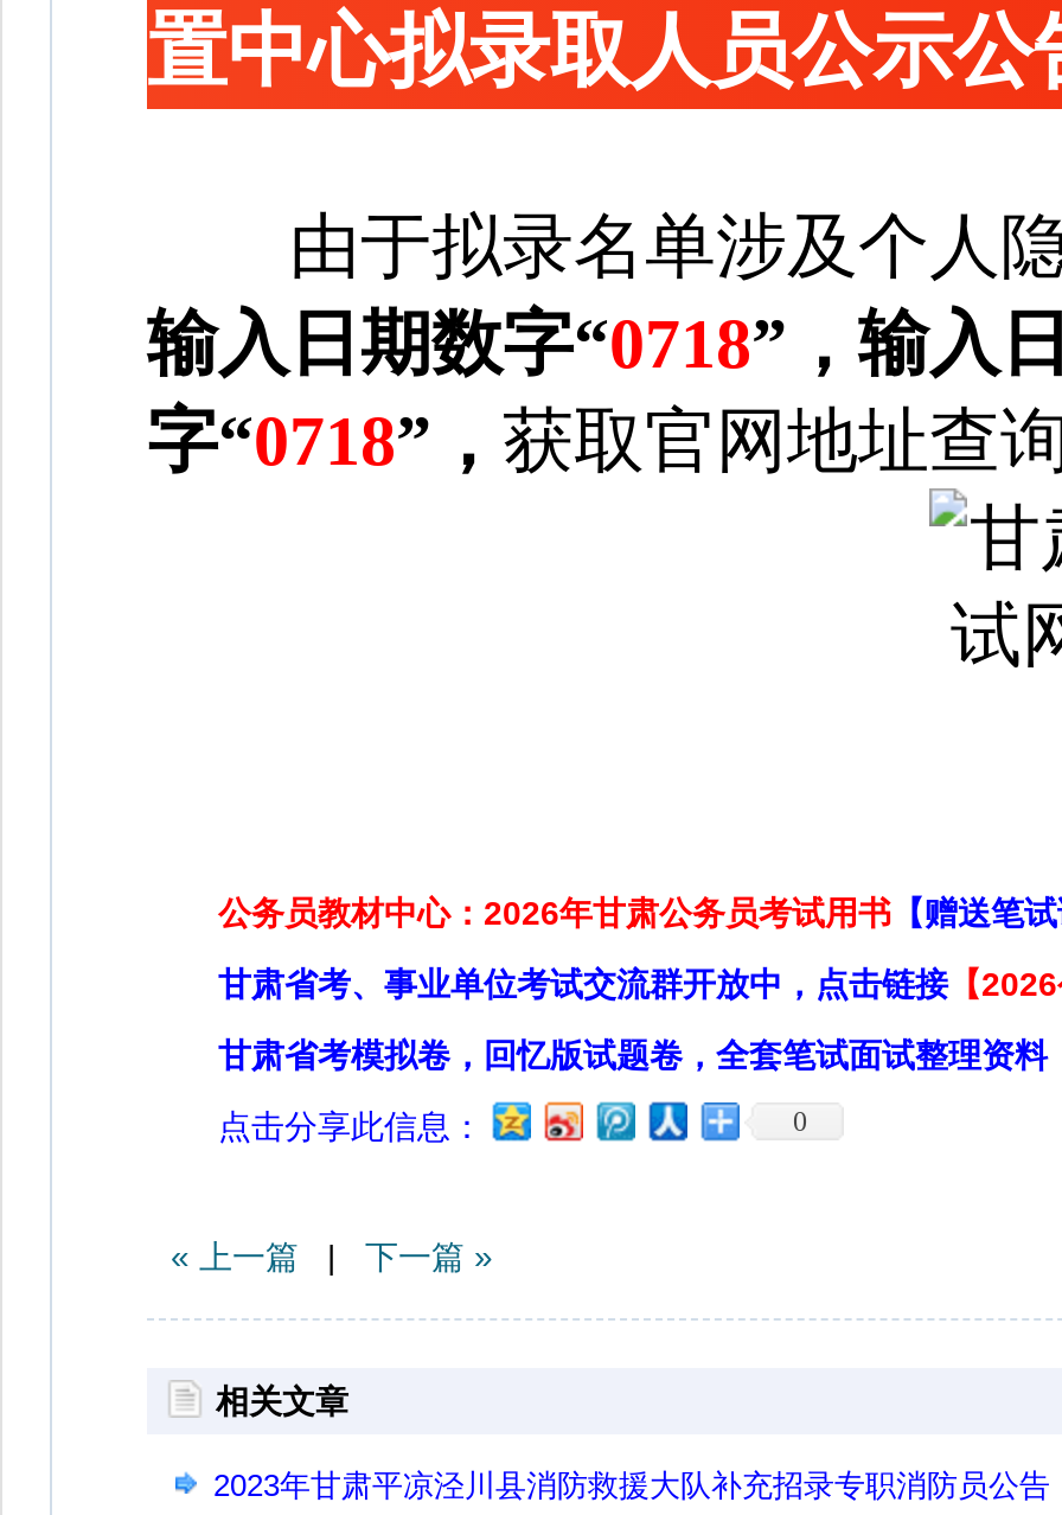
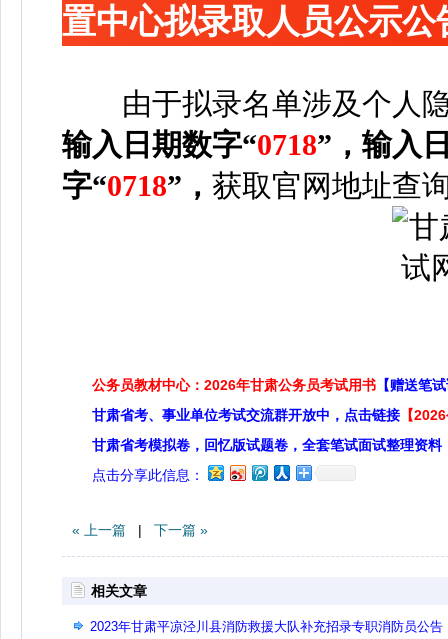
- 0
